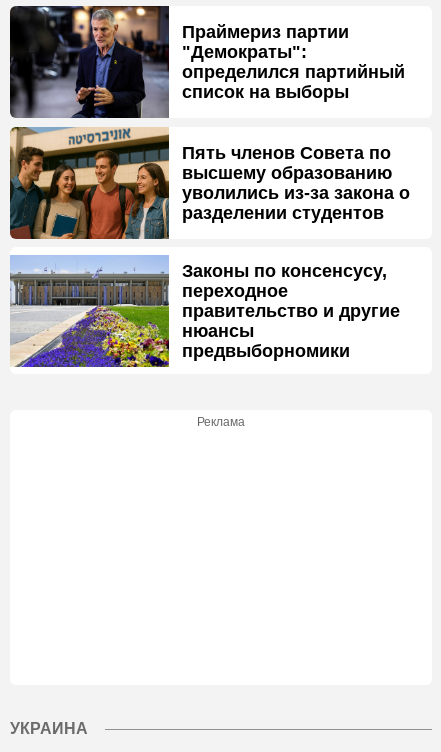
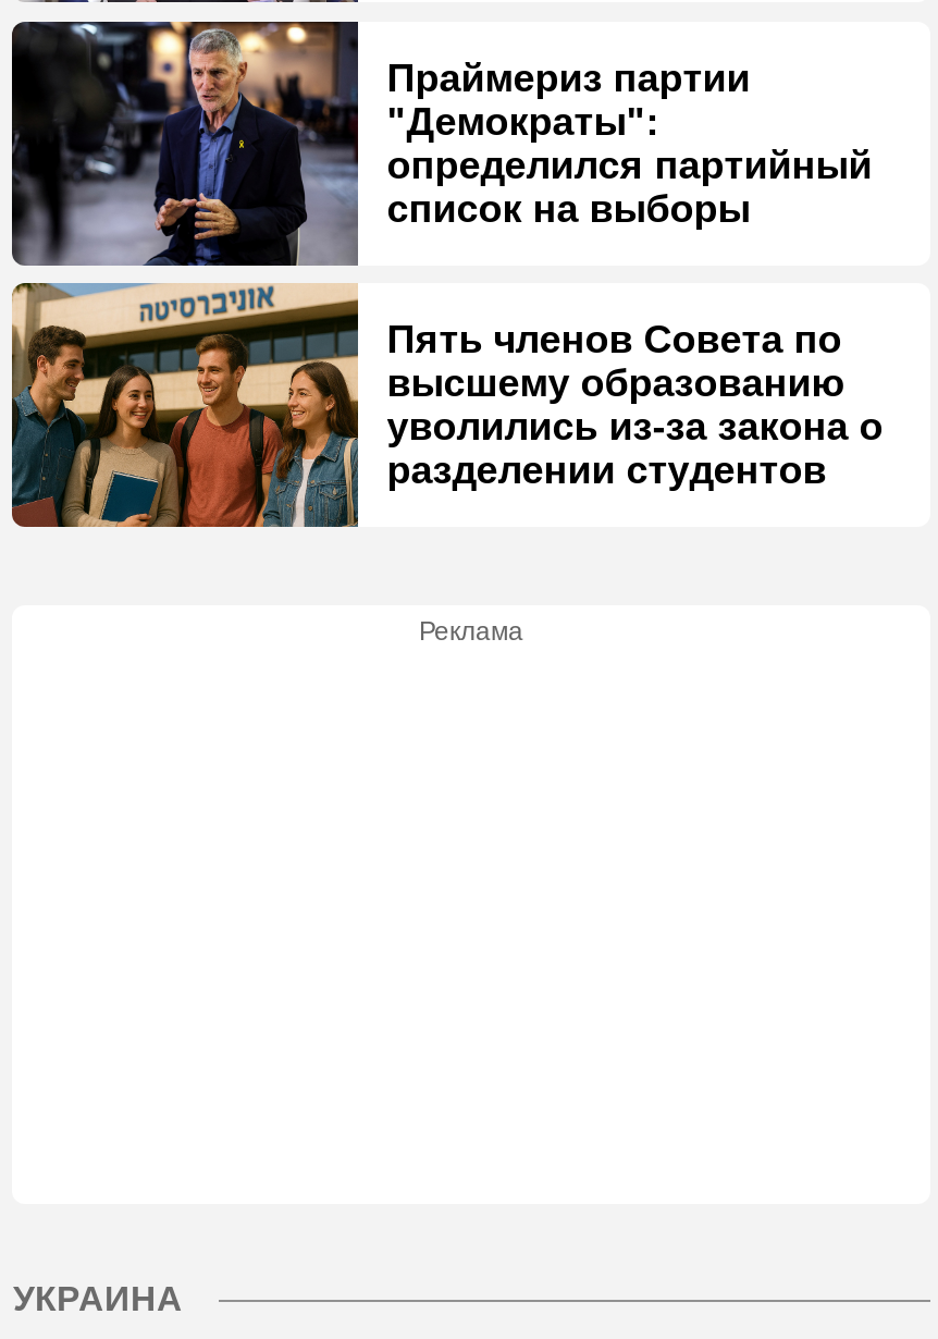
- [image]
- Законы по консенсусу,
- переходное
- правительство и другие
- нюансы
- предвыборномики
